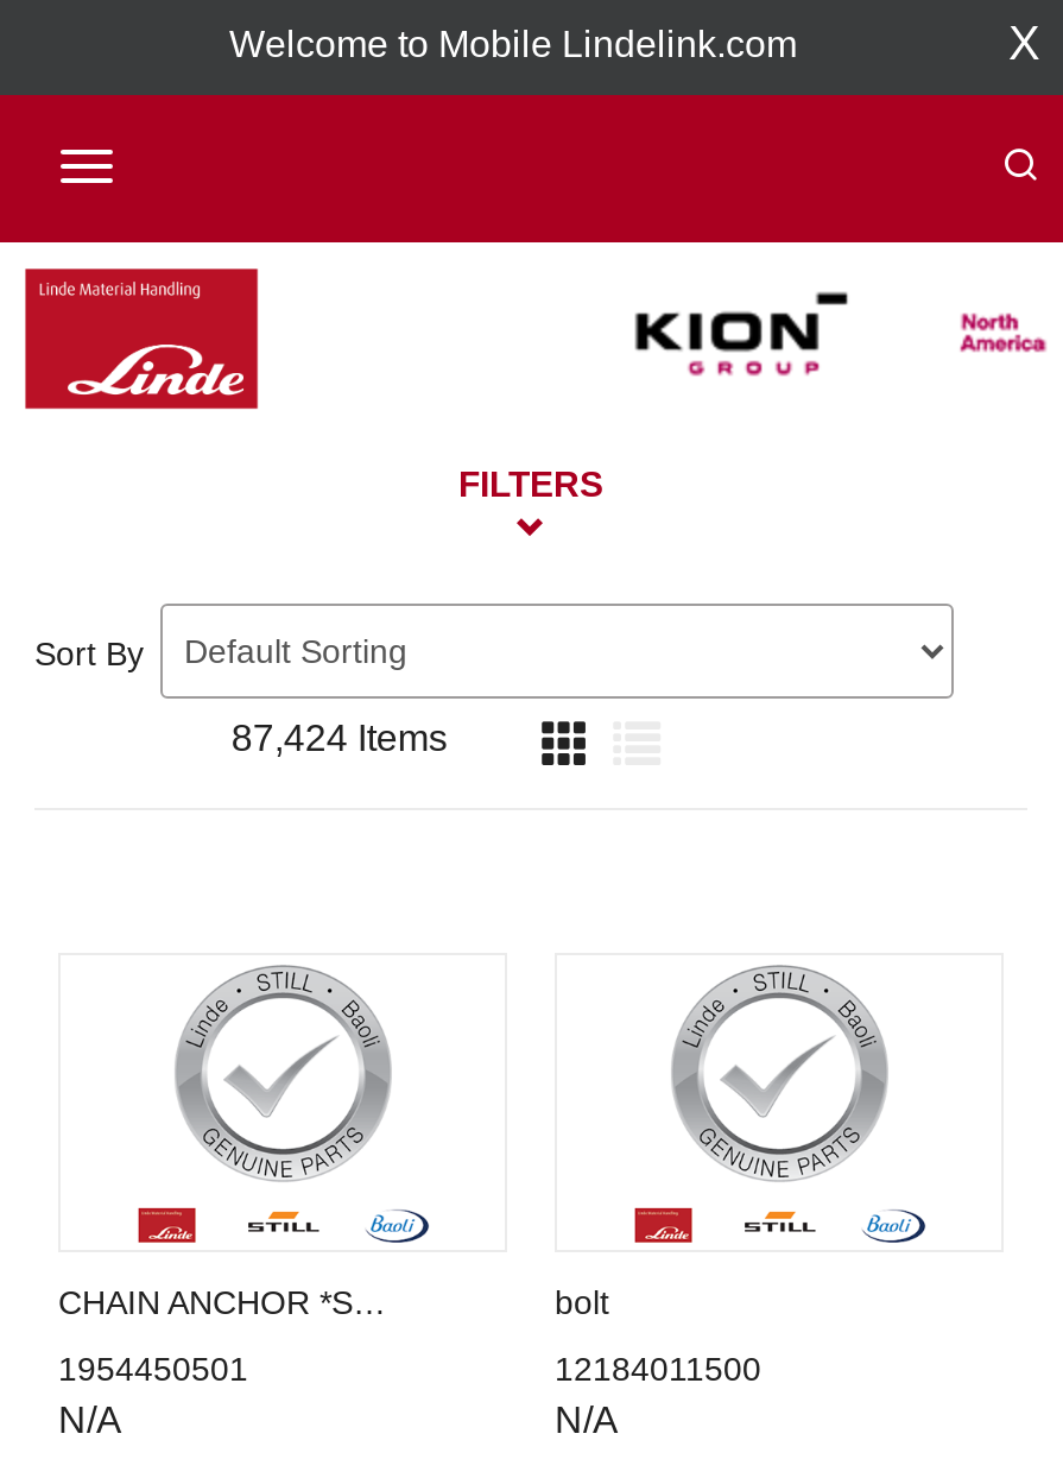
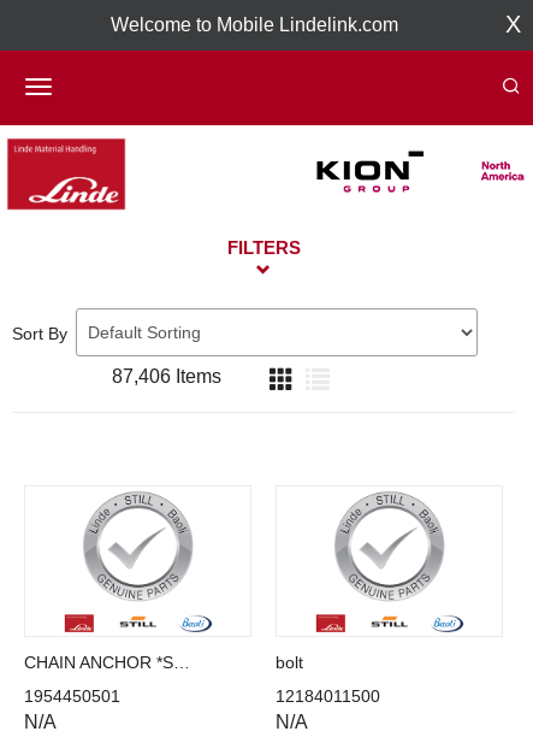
- 87,424 Items
+ 87,406 Items
